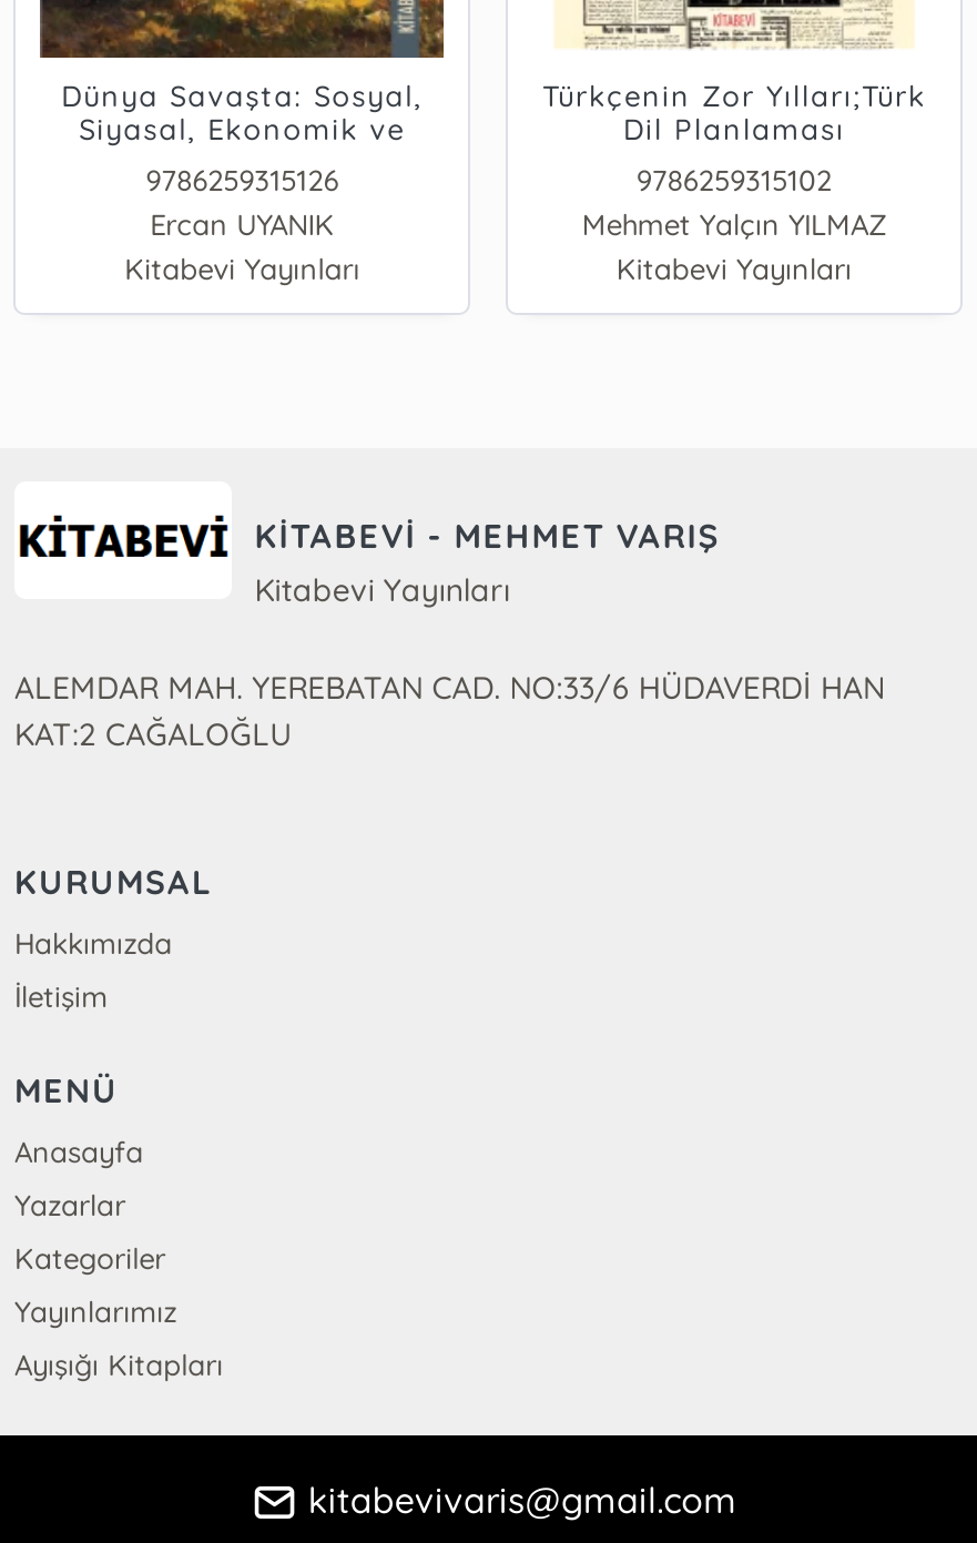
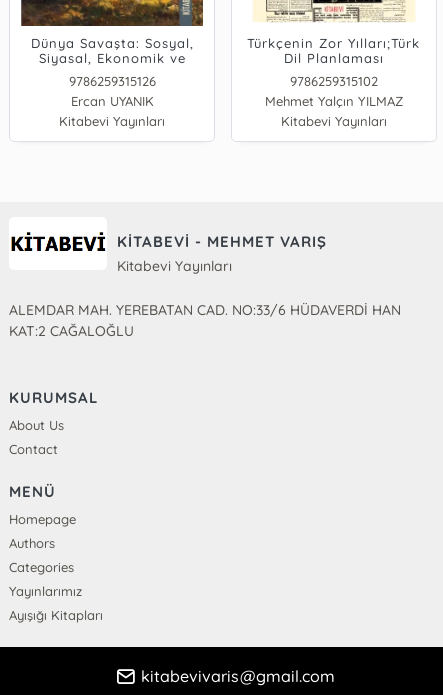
- Hakkımızda
+ About Us

- İletişim
+ Contact

- Anasayfa
+ Homepage

- Yazarlar
+ Authors

- Kategoriler
+ Categories
